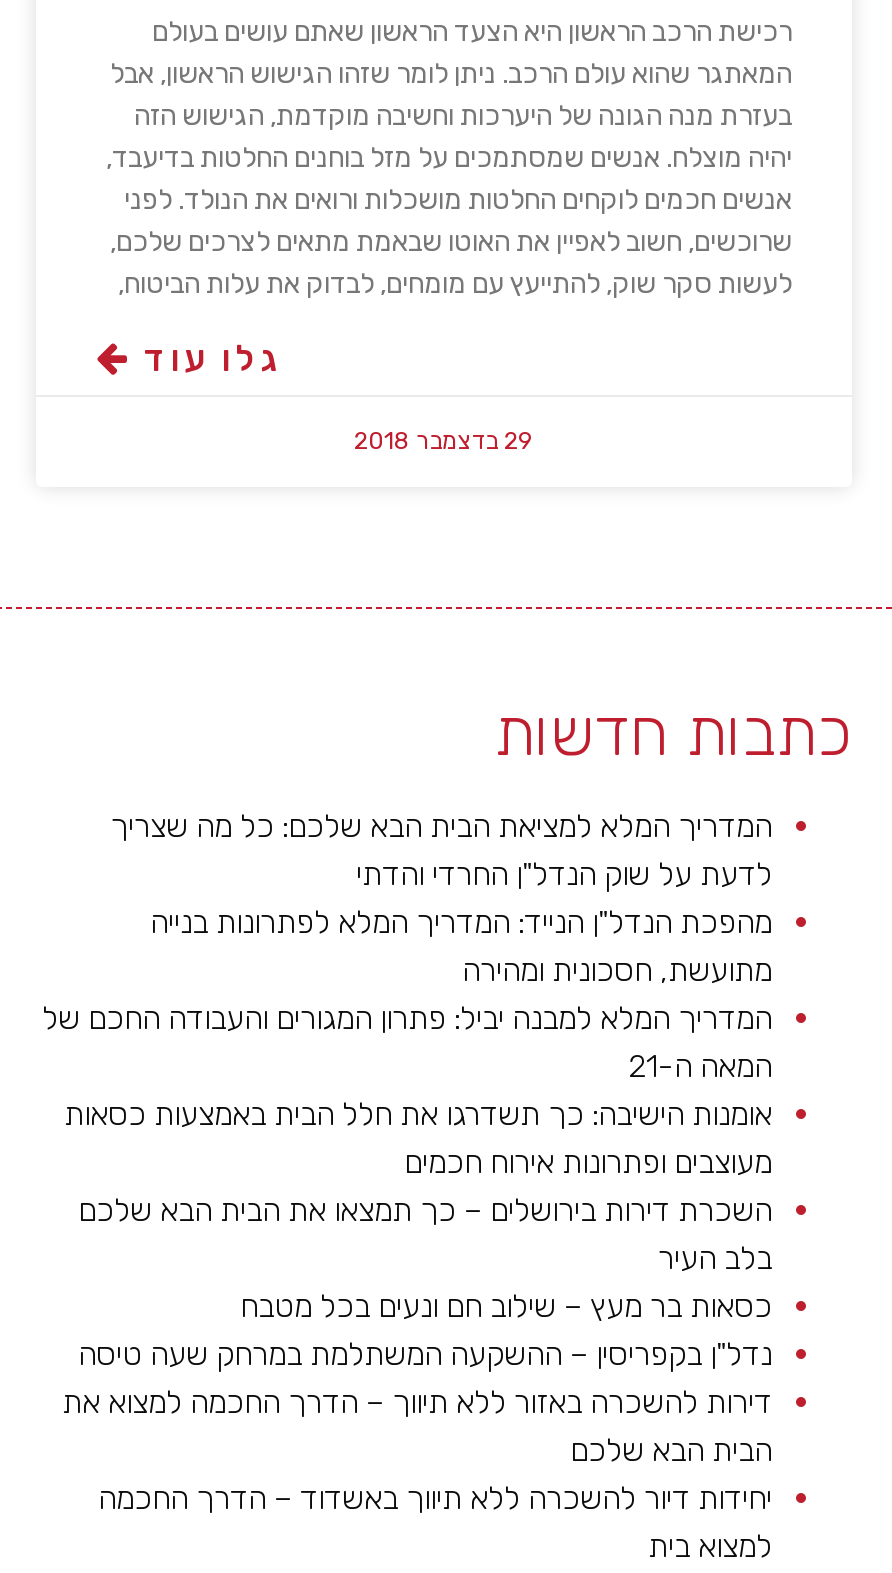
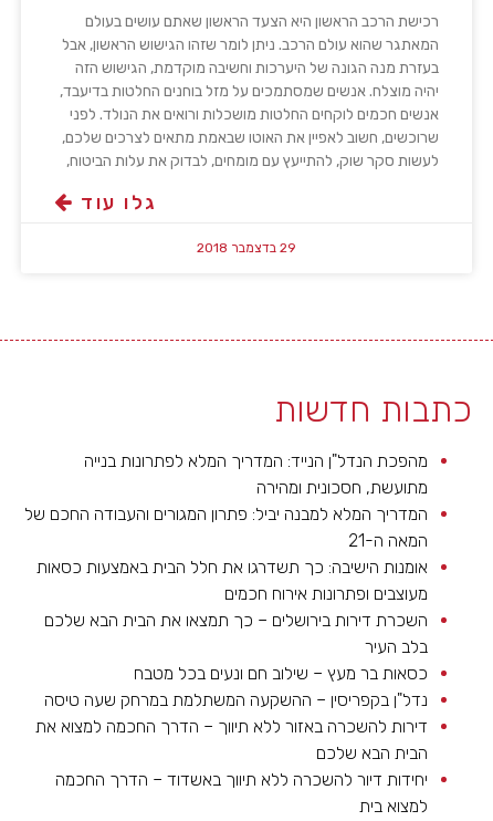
- המדריך המלא למציאת הבית הבא שלכם: כל מה שצריך
- לדעת על שוק הנדל"ן החרדי והדתי
